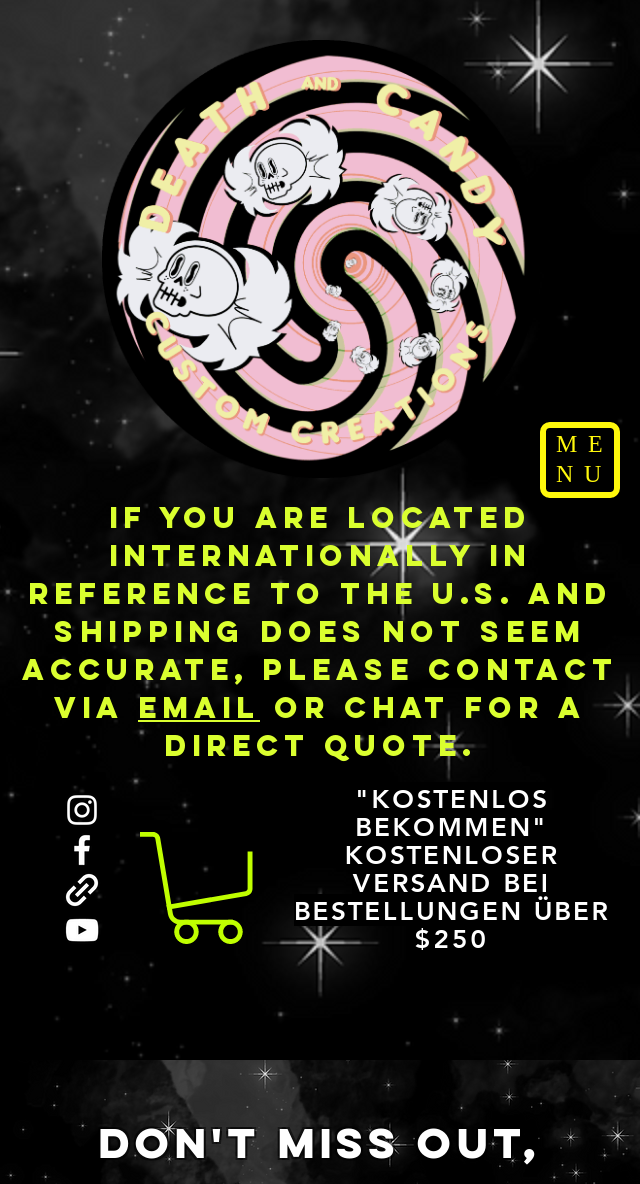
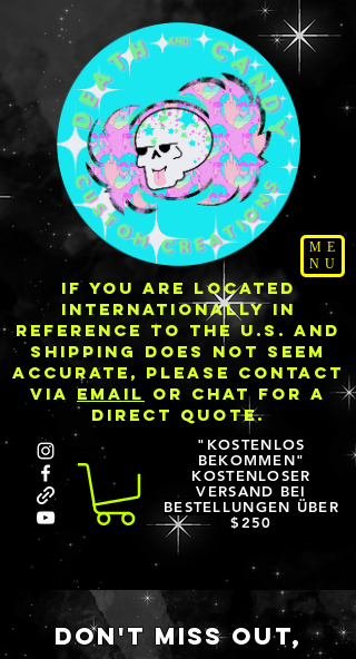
- [image]
+ [image]
